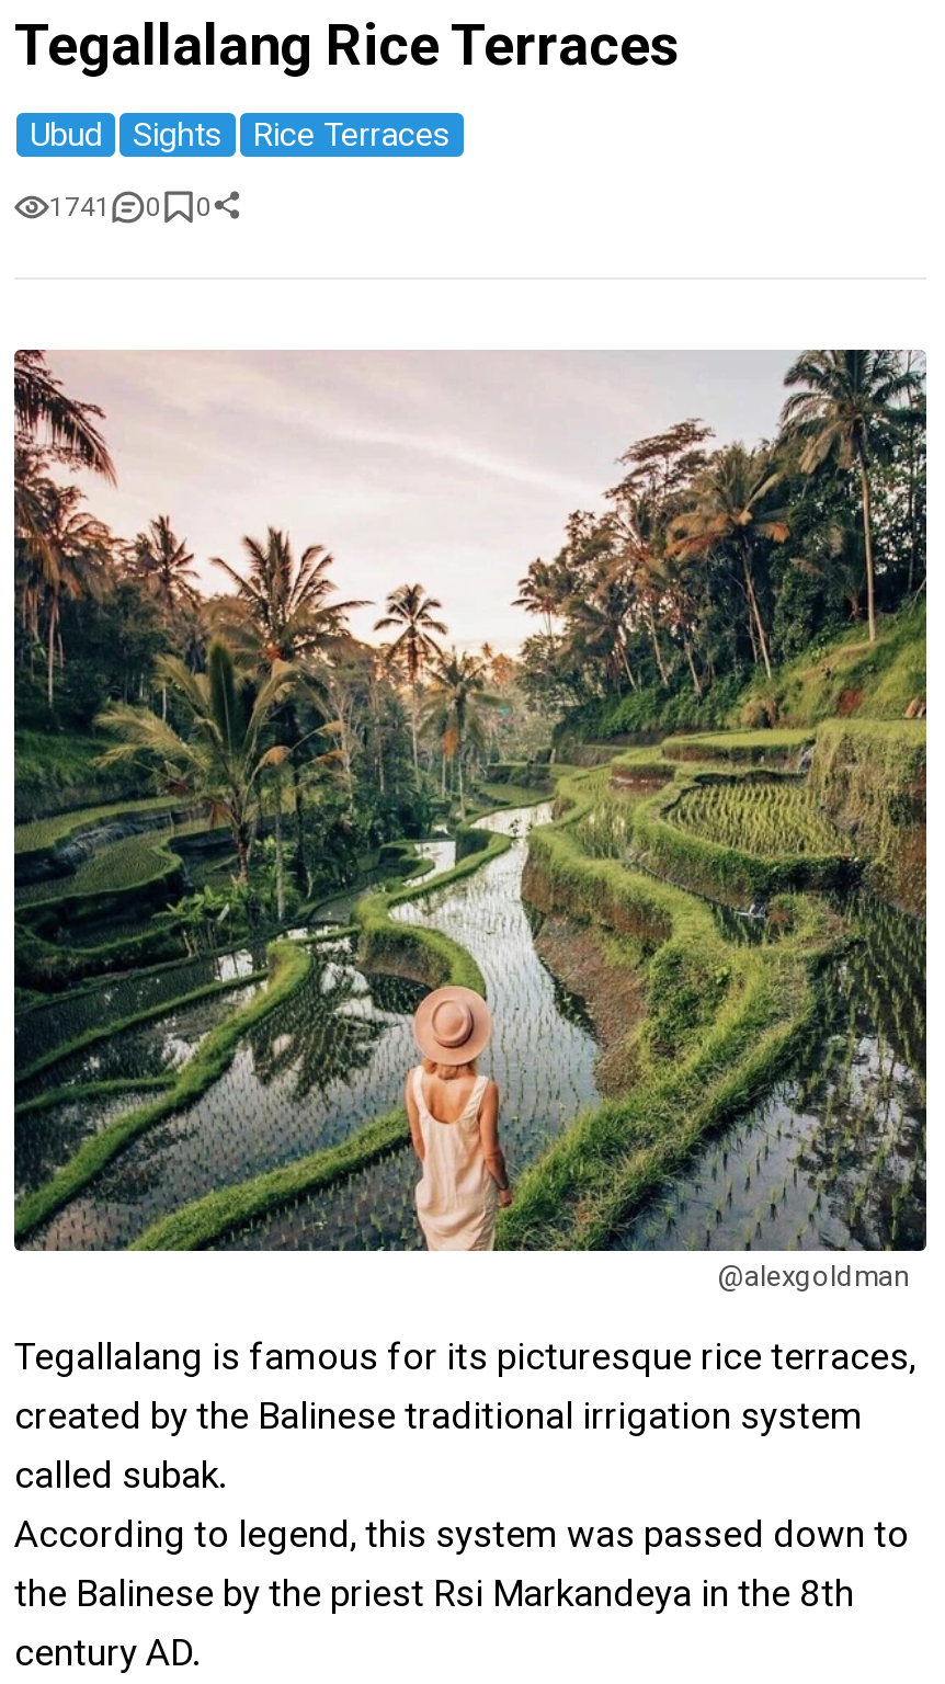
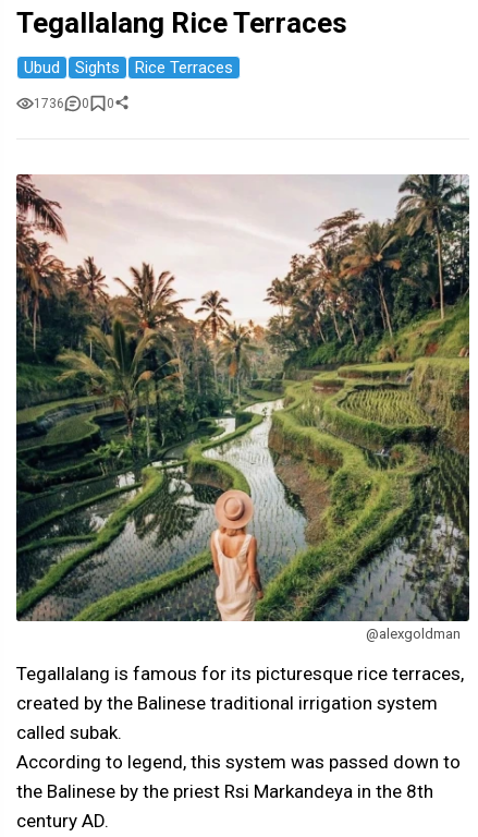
- 1741 0 0
+ 1736 0 0
